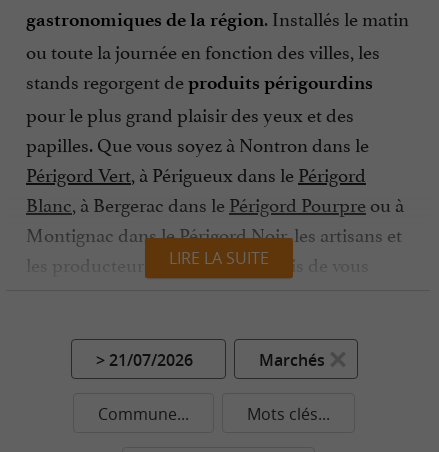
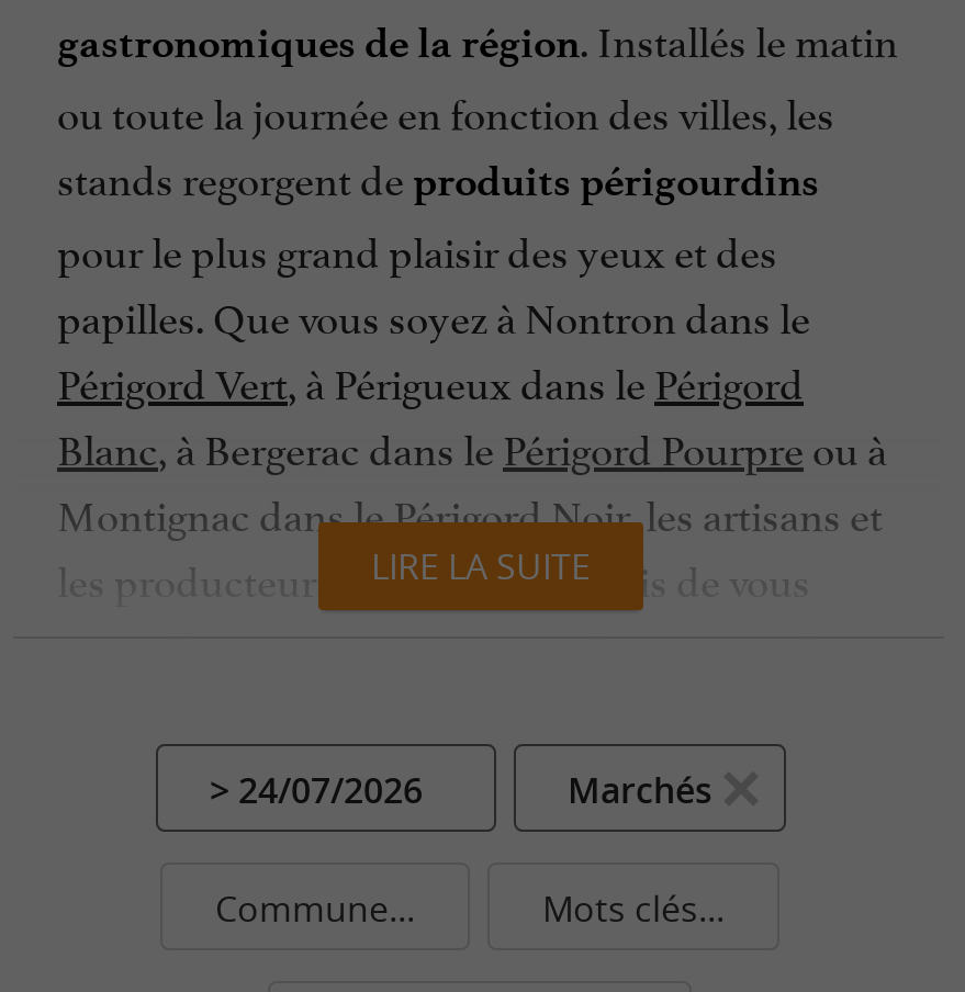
- > 21/07/2026
+ > 24/07/2026
